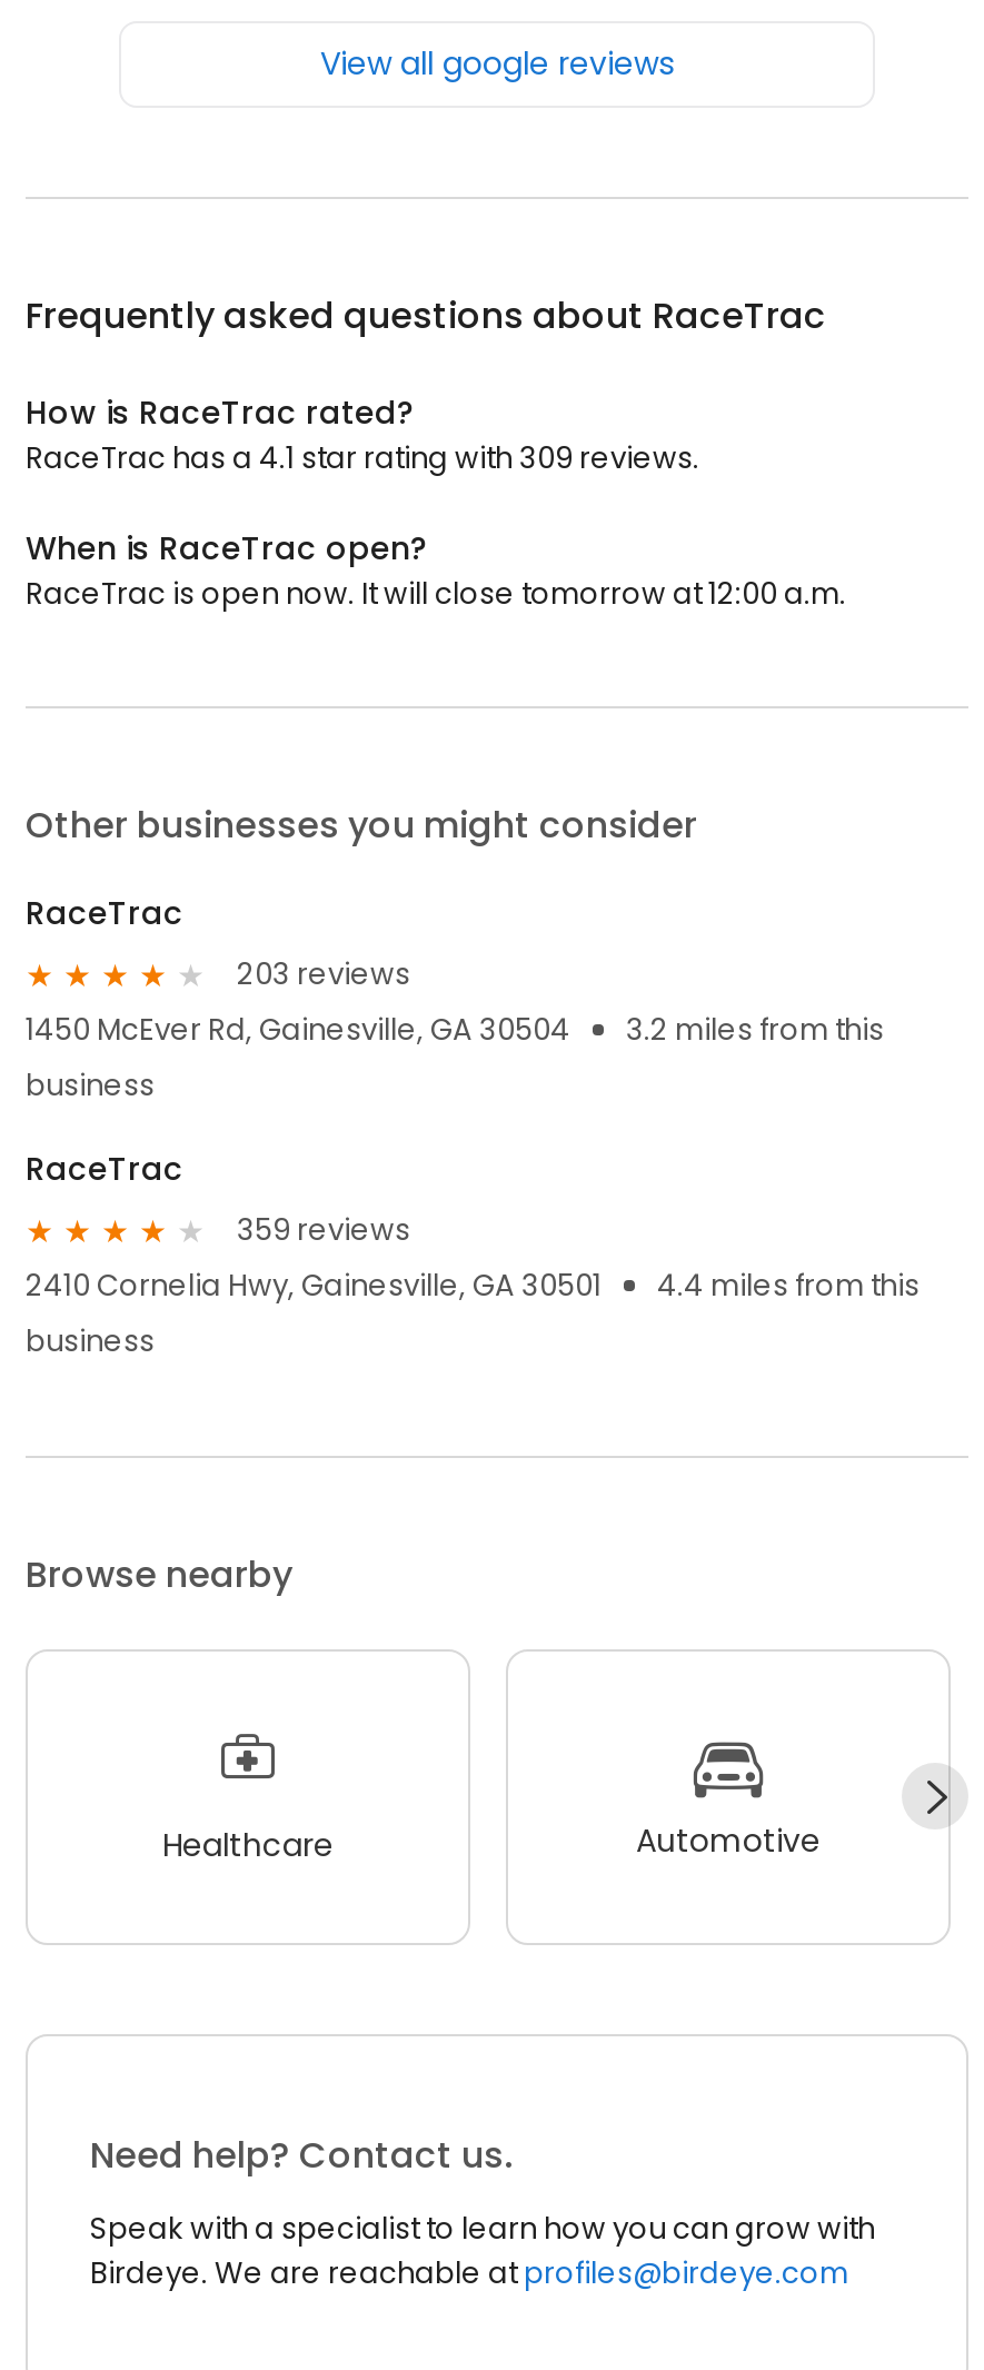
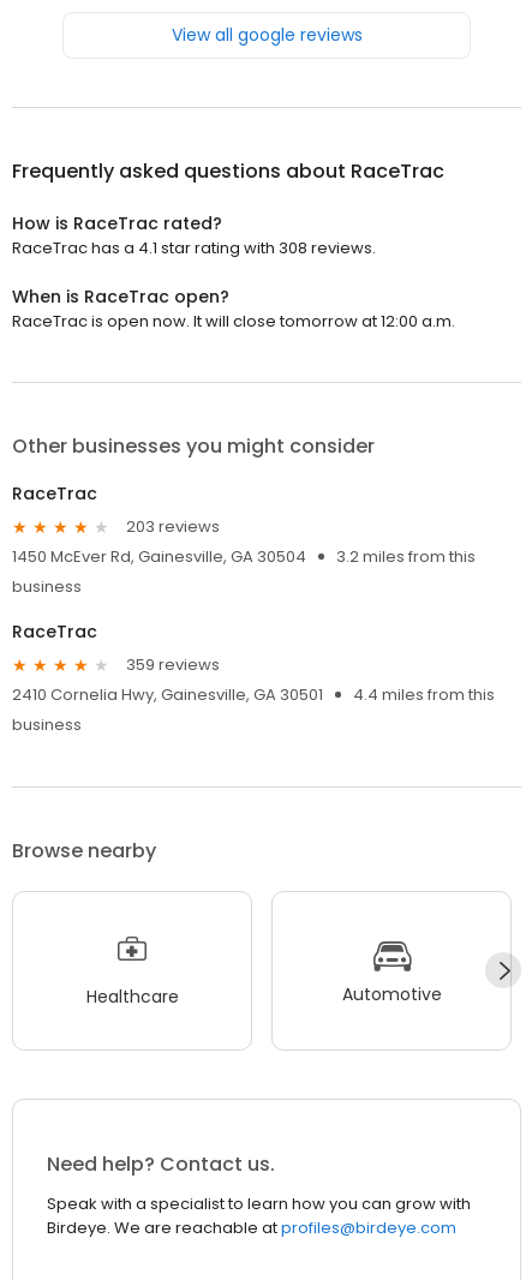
- RaceTrac has a 4.1 star rating with 309 reviews.
+ RaceTrac has a 4.1 star rating with 308 reviews.
